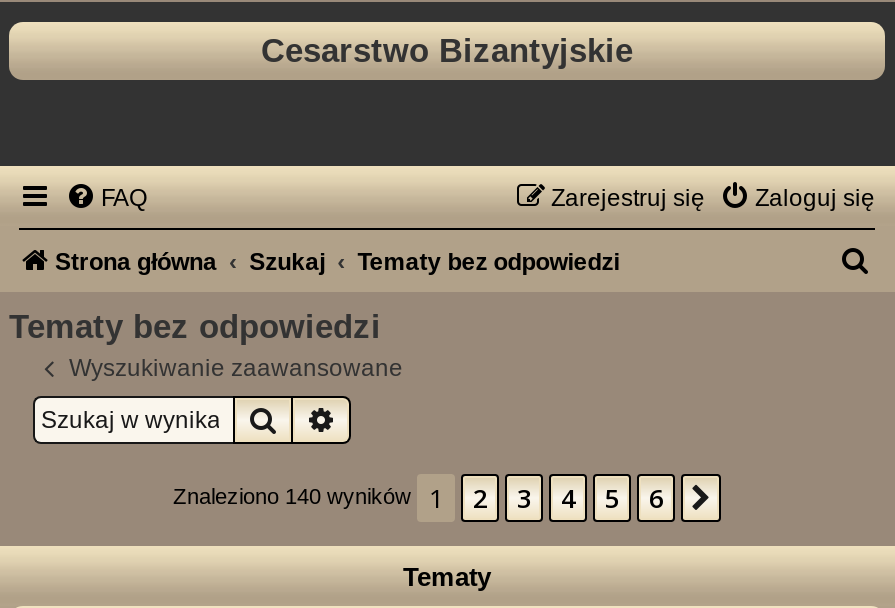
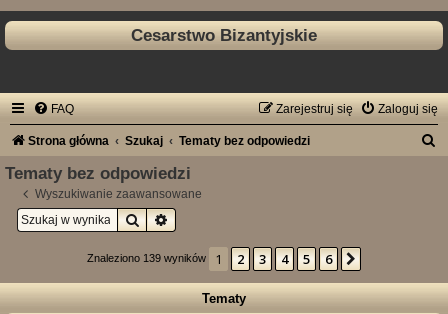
- Znaleziono 140 wyników 1
+ Znaleziono 139 wyników 1
